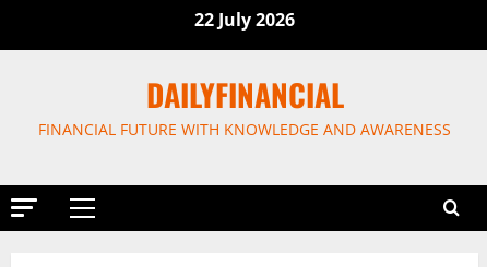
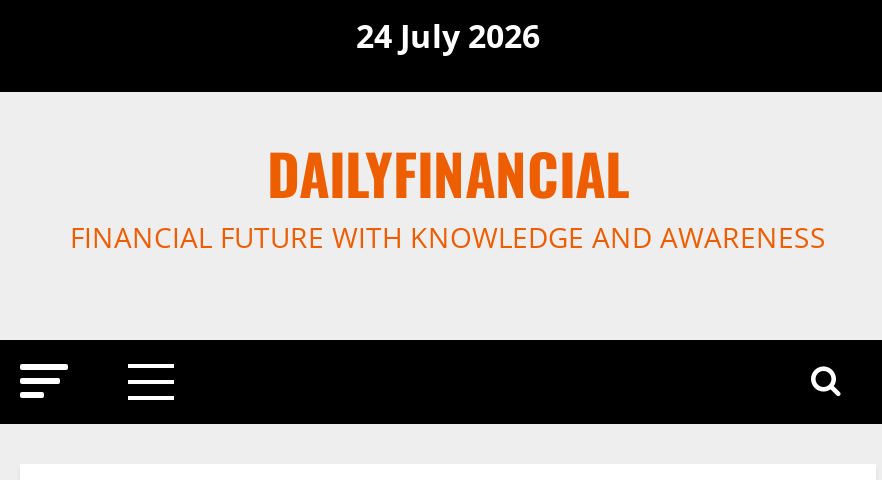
- 22 July 2026
+ 24 July 2026
